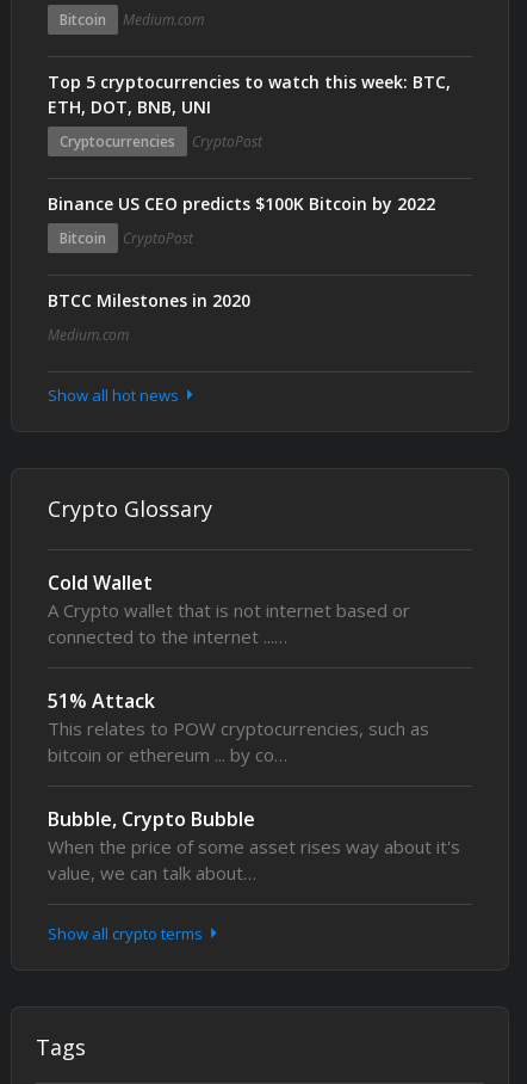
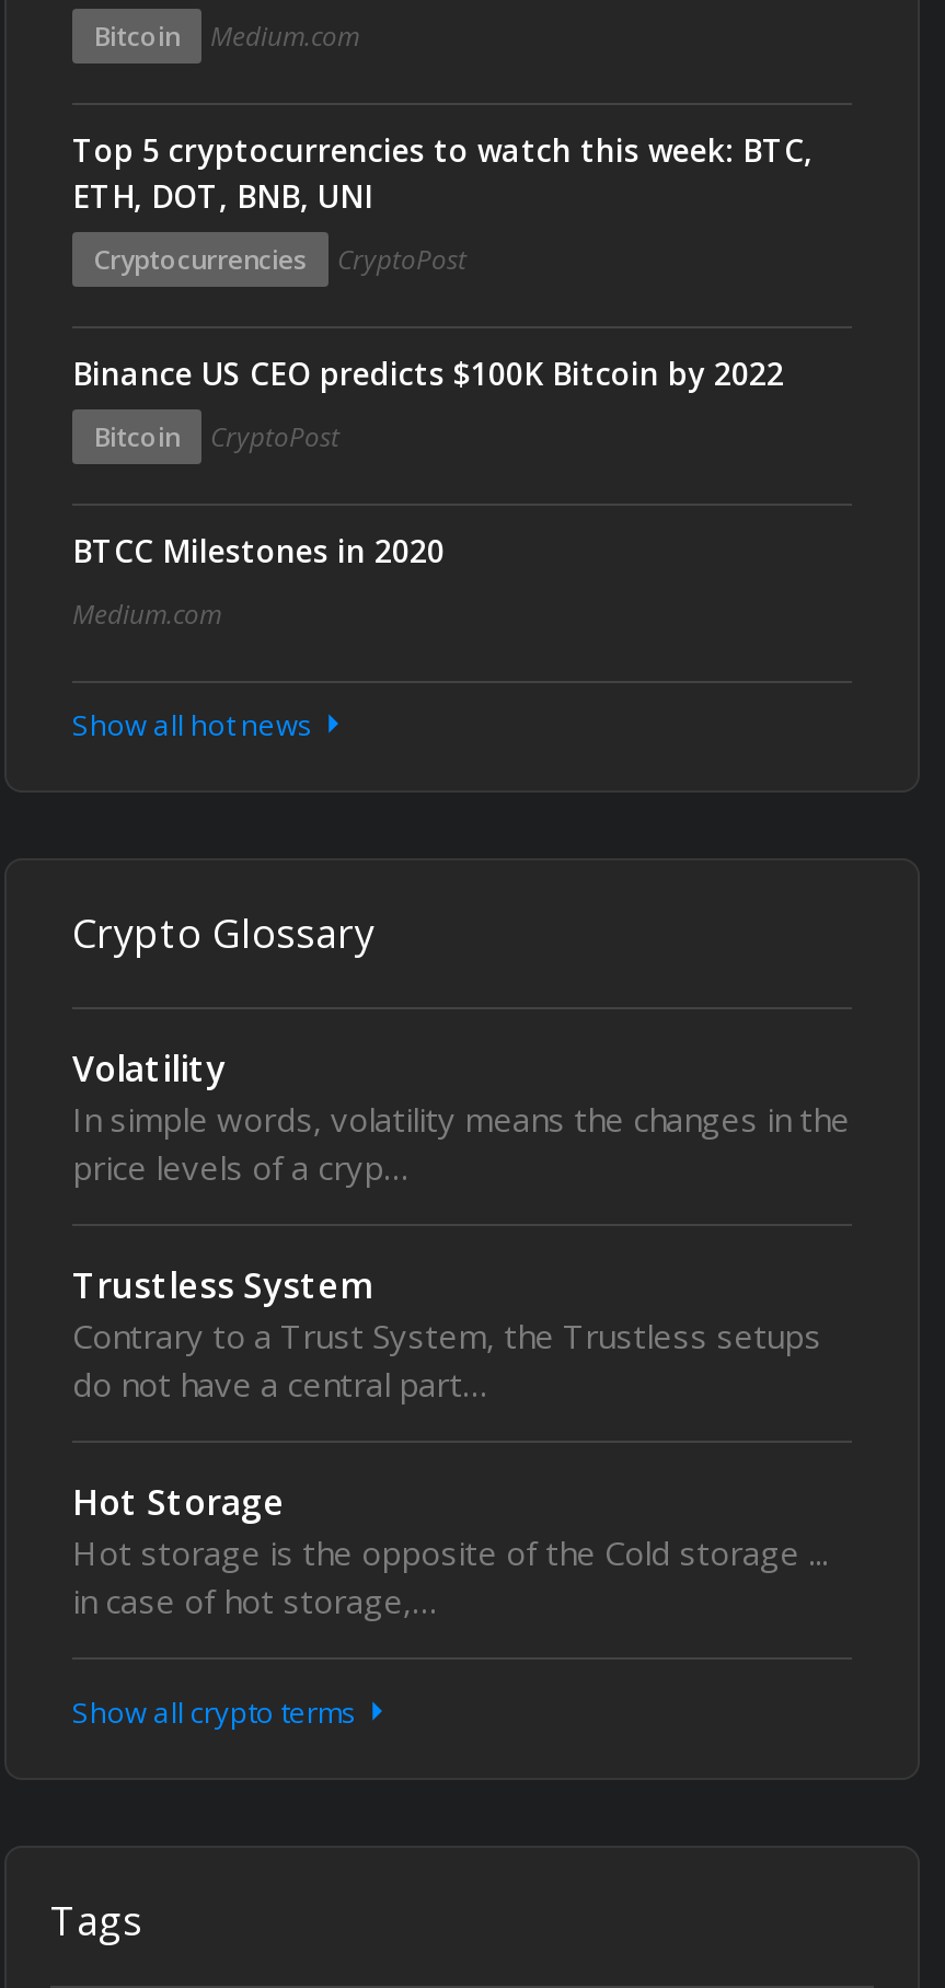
- Cold Wallet
- A Crypto wallet that is not internet based or
- connected to the internet ...…
+ Volatility
+ In simple words, volatility means the changes in the
+ price levels of a cryp…

- 51% Attack
- This relates to POW cryptocurrencies, such as
- bitcoin or ethereum ... by co…
+ Trustless System
+ Contrary to a Trust System, the Trustless setups
+ do not have a central part…

- Bubble, Crypto Bubble
- When the price of some asset rises way about it's
- value, we can talk about…
+ Hot Storage
+ Hot storage is the opposite of the Cold storage ...
+ in case of hot storage,…
